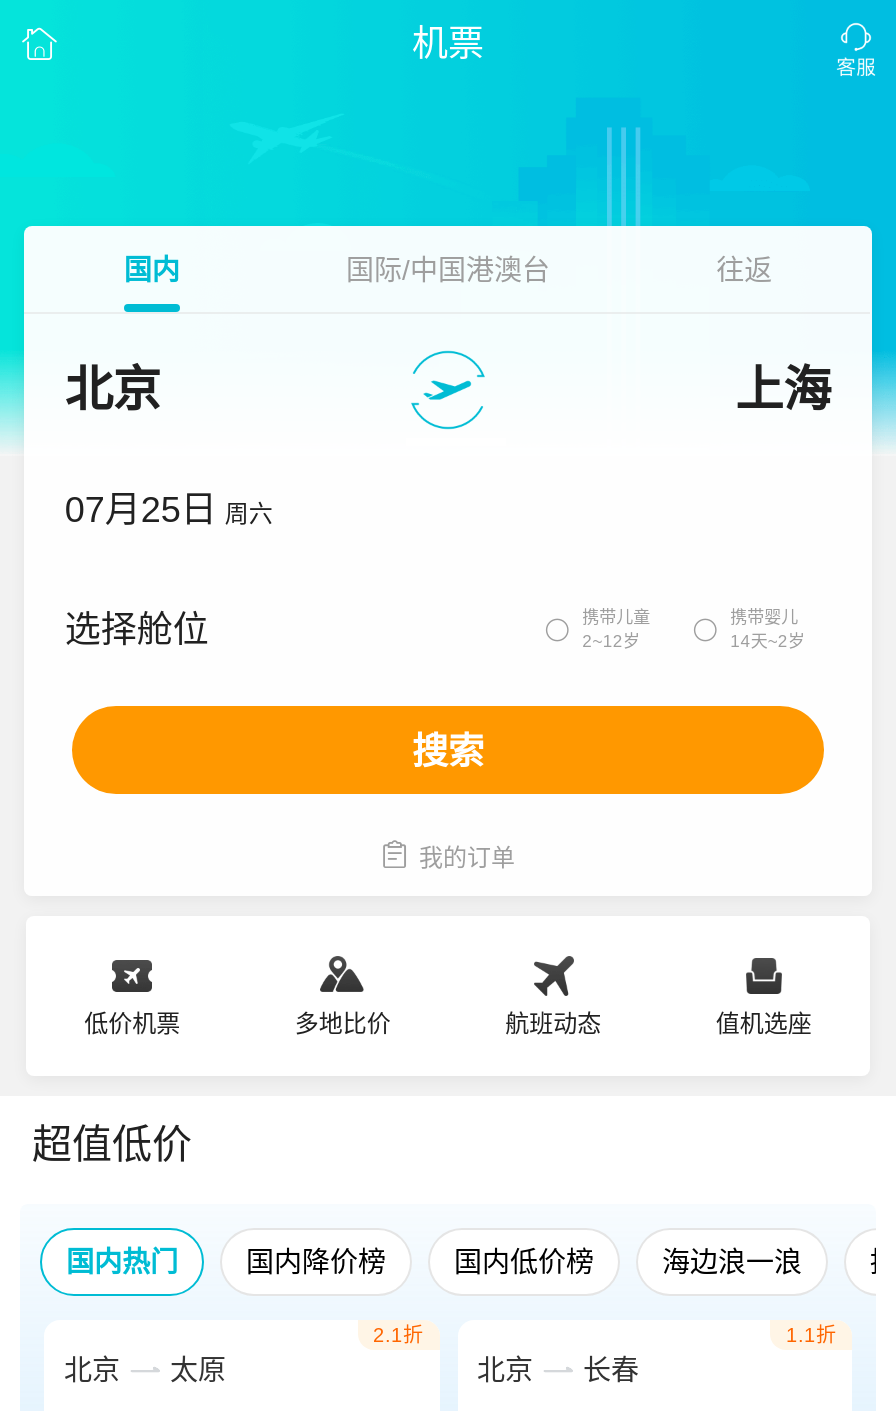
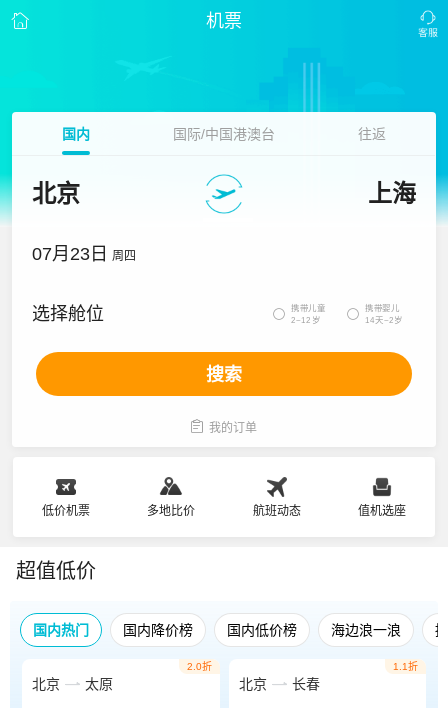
- 07月25日 周六
+ 07月23日 周四

- 2.1折
+ 2.0折
